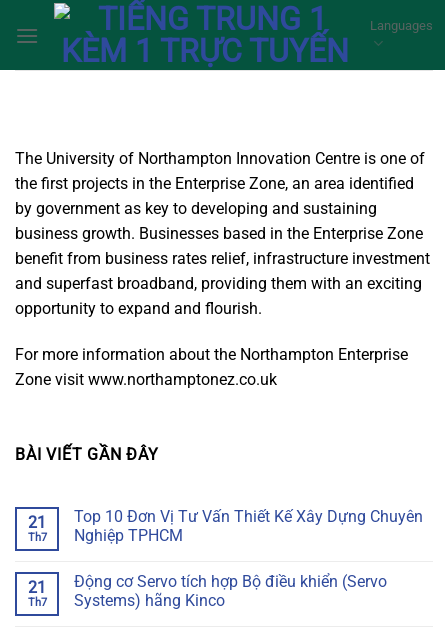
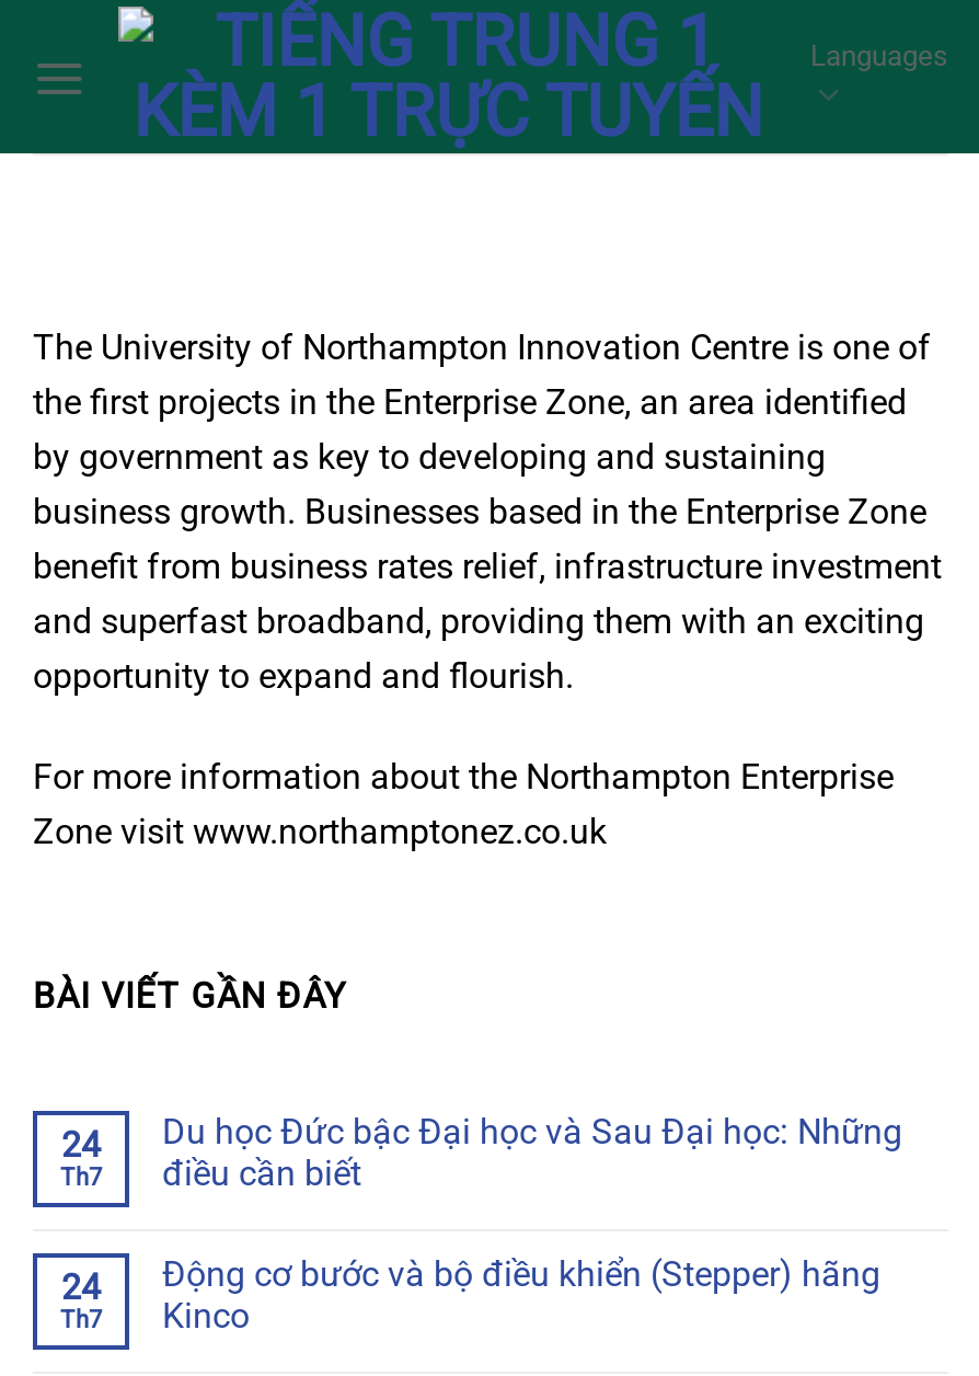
- Top 10 Đơn Vị Tư Vấn Thiết Kế Xây Dựng Chuyên
- Nghiệp TPHCM
+ Du học Đức bậc Đại học và Sau Đại học: Những
+ điều cần biết

- 21
+ 24

- Động cơ Servo tích hợp Bộ điều khiển (Servo
- Systems) hãng Kinco
+ Động cơ bước và bộ điều khiển (Stepper) hãng
+ Kinco

- 21
+ 24
